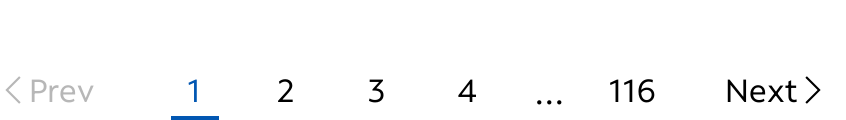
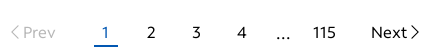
- 116
+ 115
